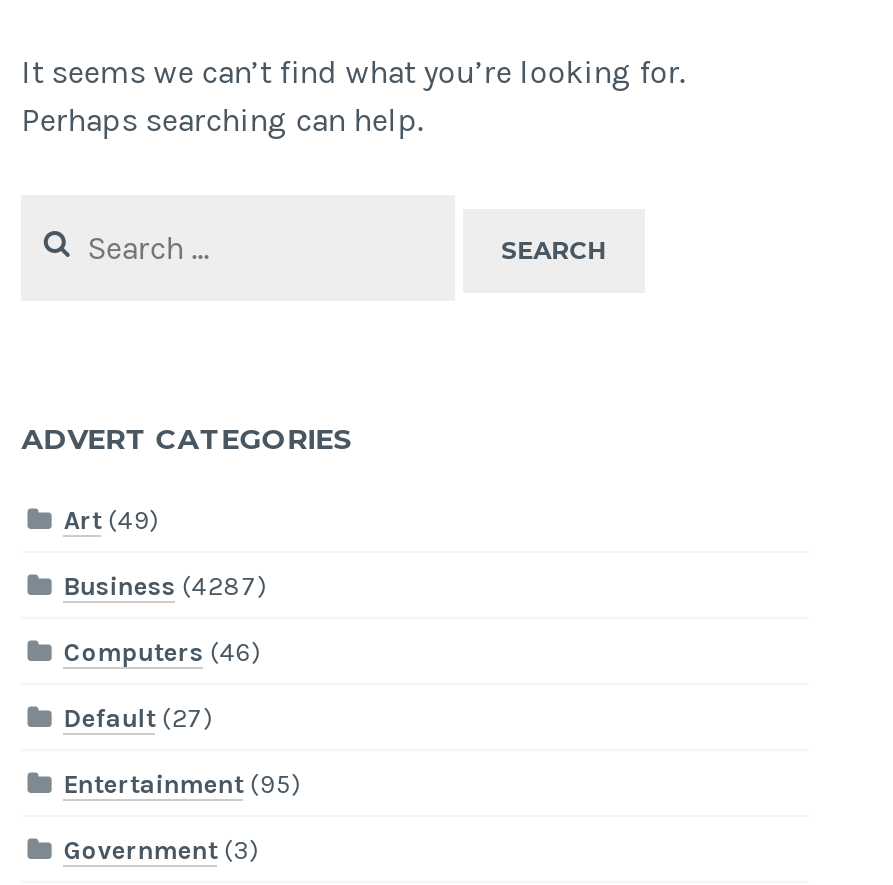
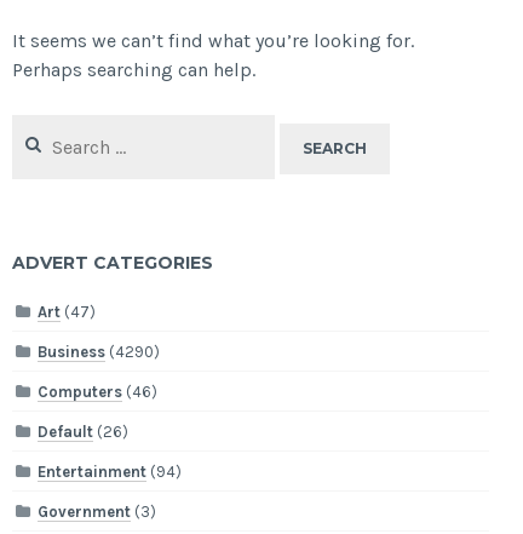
- Art (49)
+ Art (47)

- Business (4287)
+ Business (4290)

- Default (27)
+ Default (26)

- Entertainment (95)
+ Entertainment (94)
